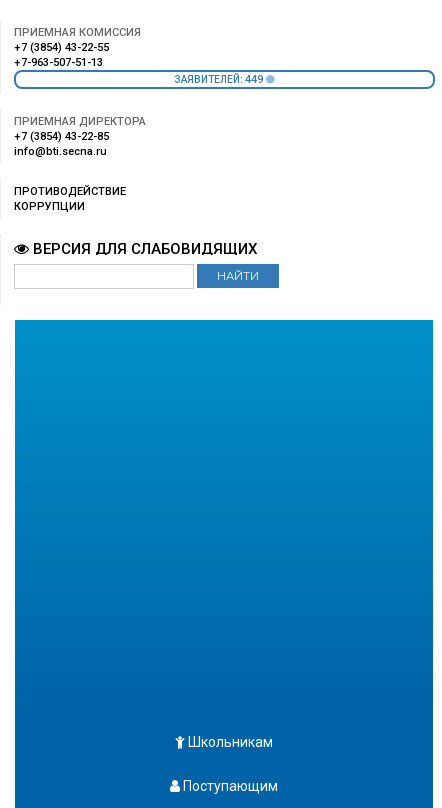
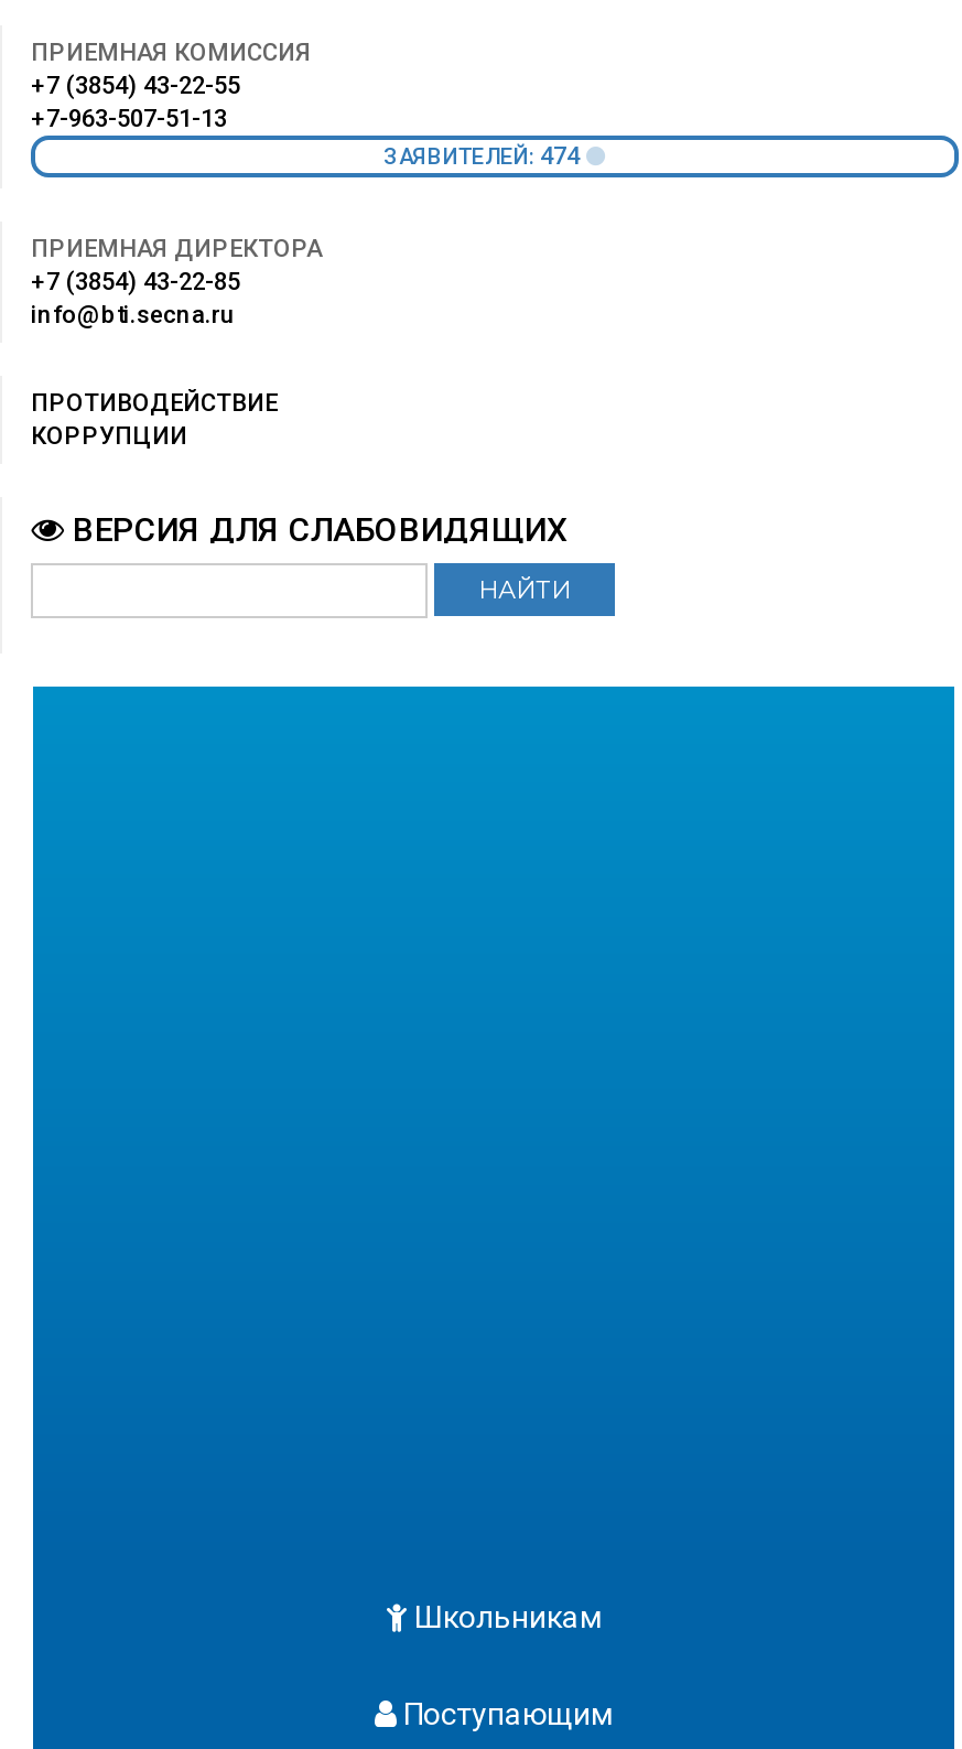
- ЗАЯВИТЕЛЕЙ:449
+ ЗАЯВИТЕЛЕЙ:474
